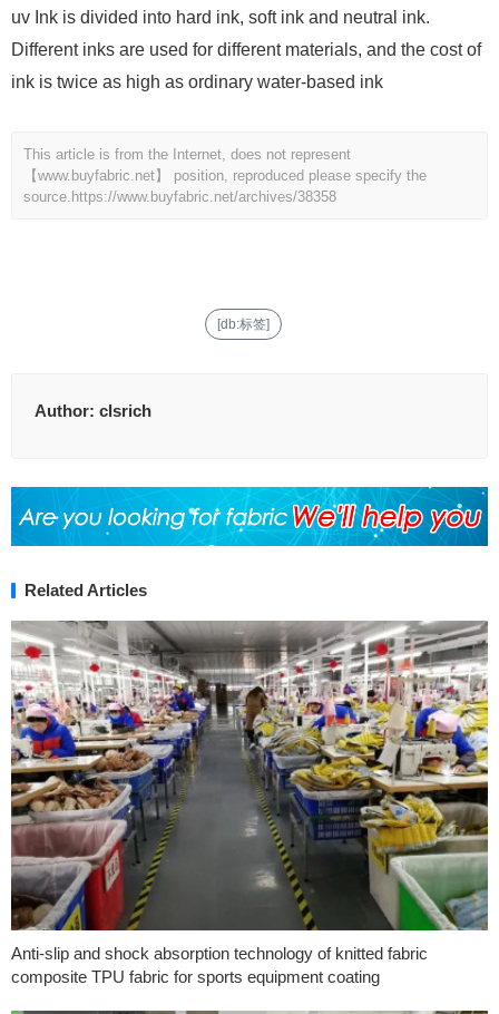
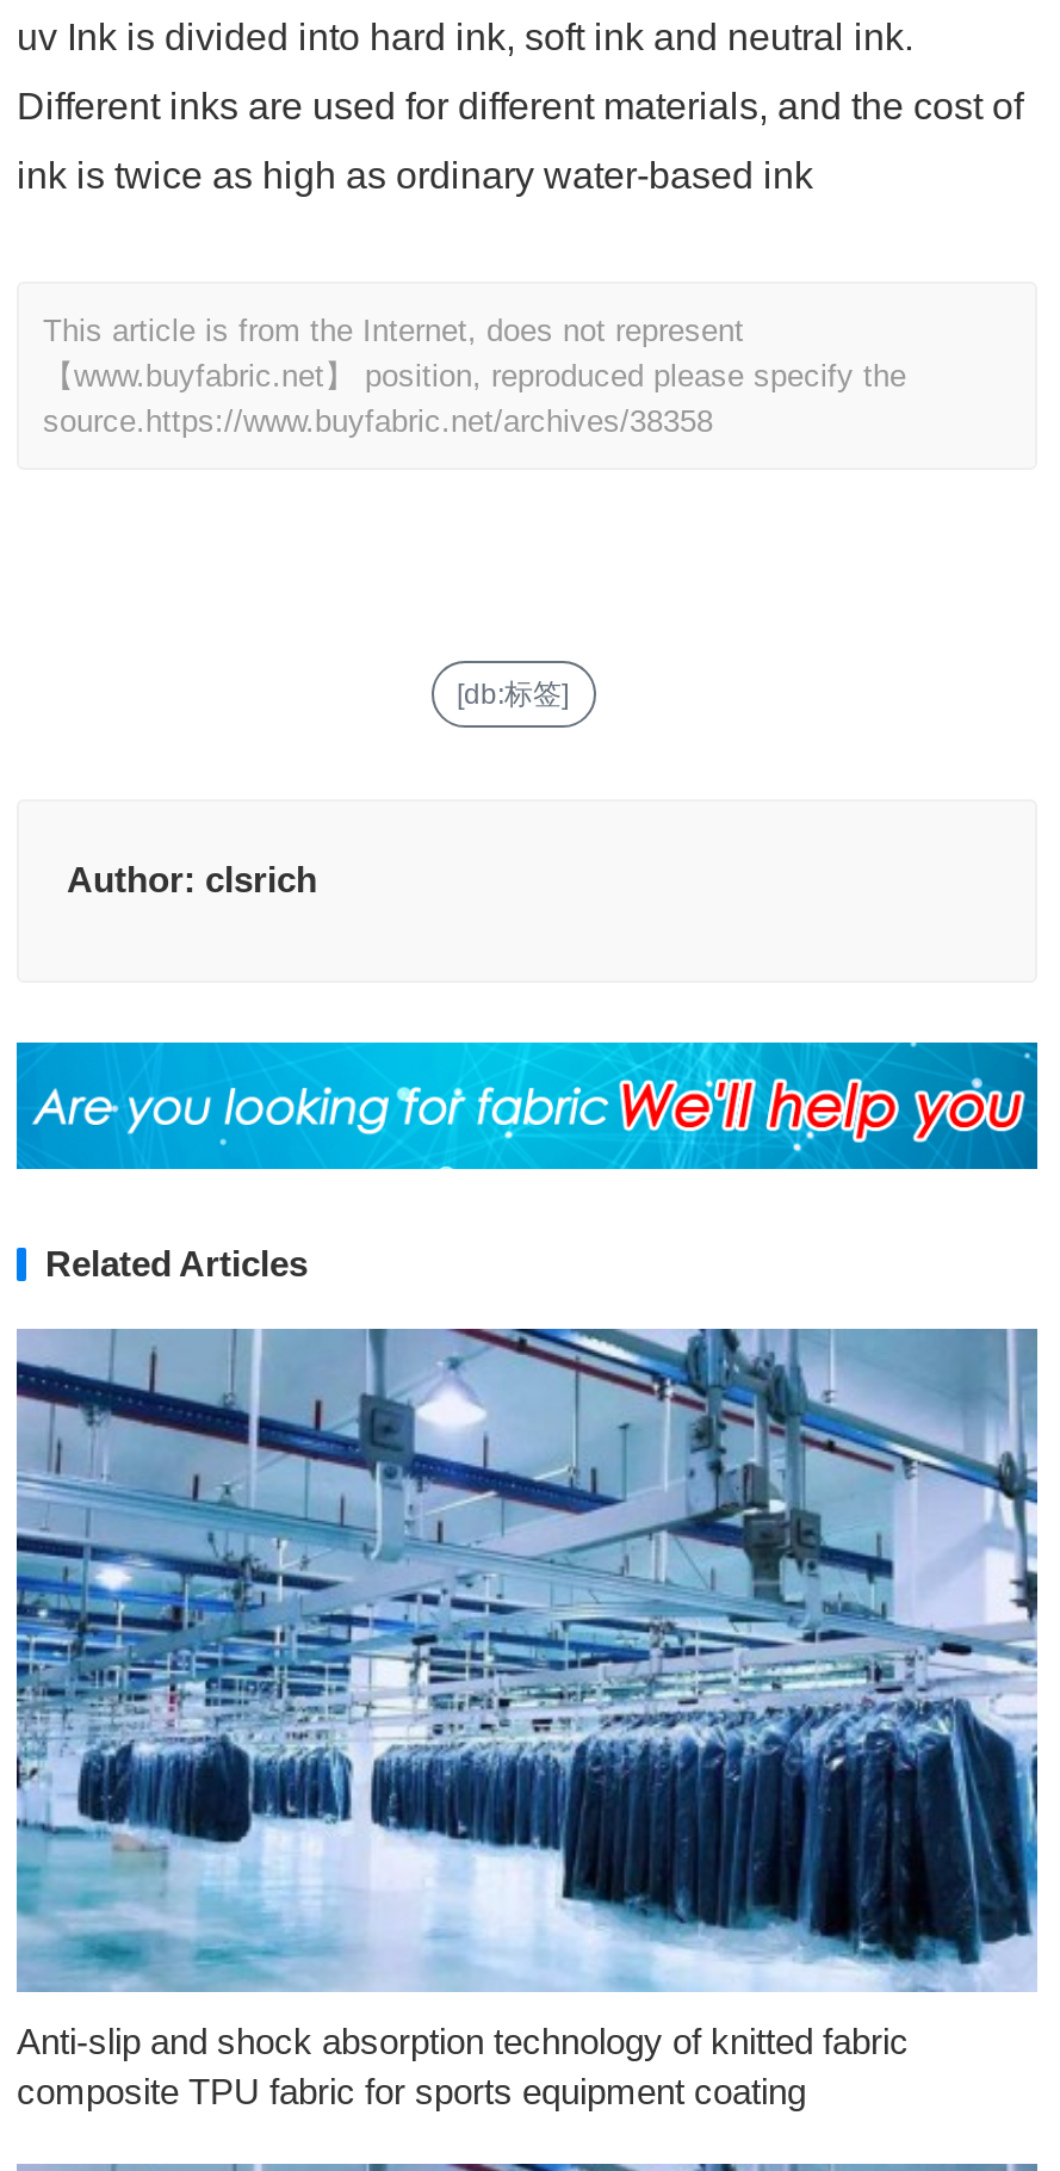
- [image]
+ [image]
